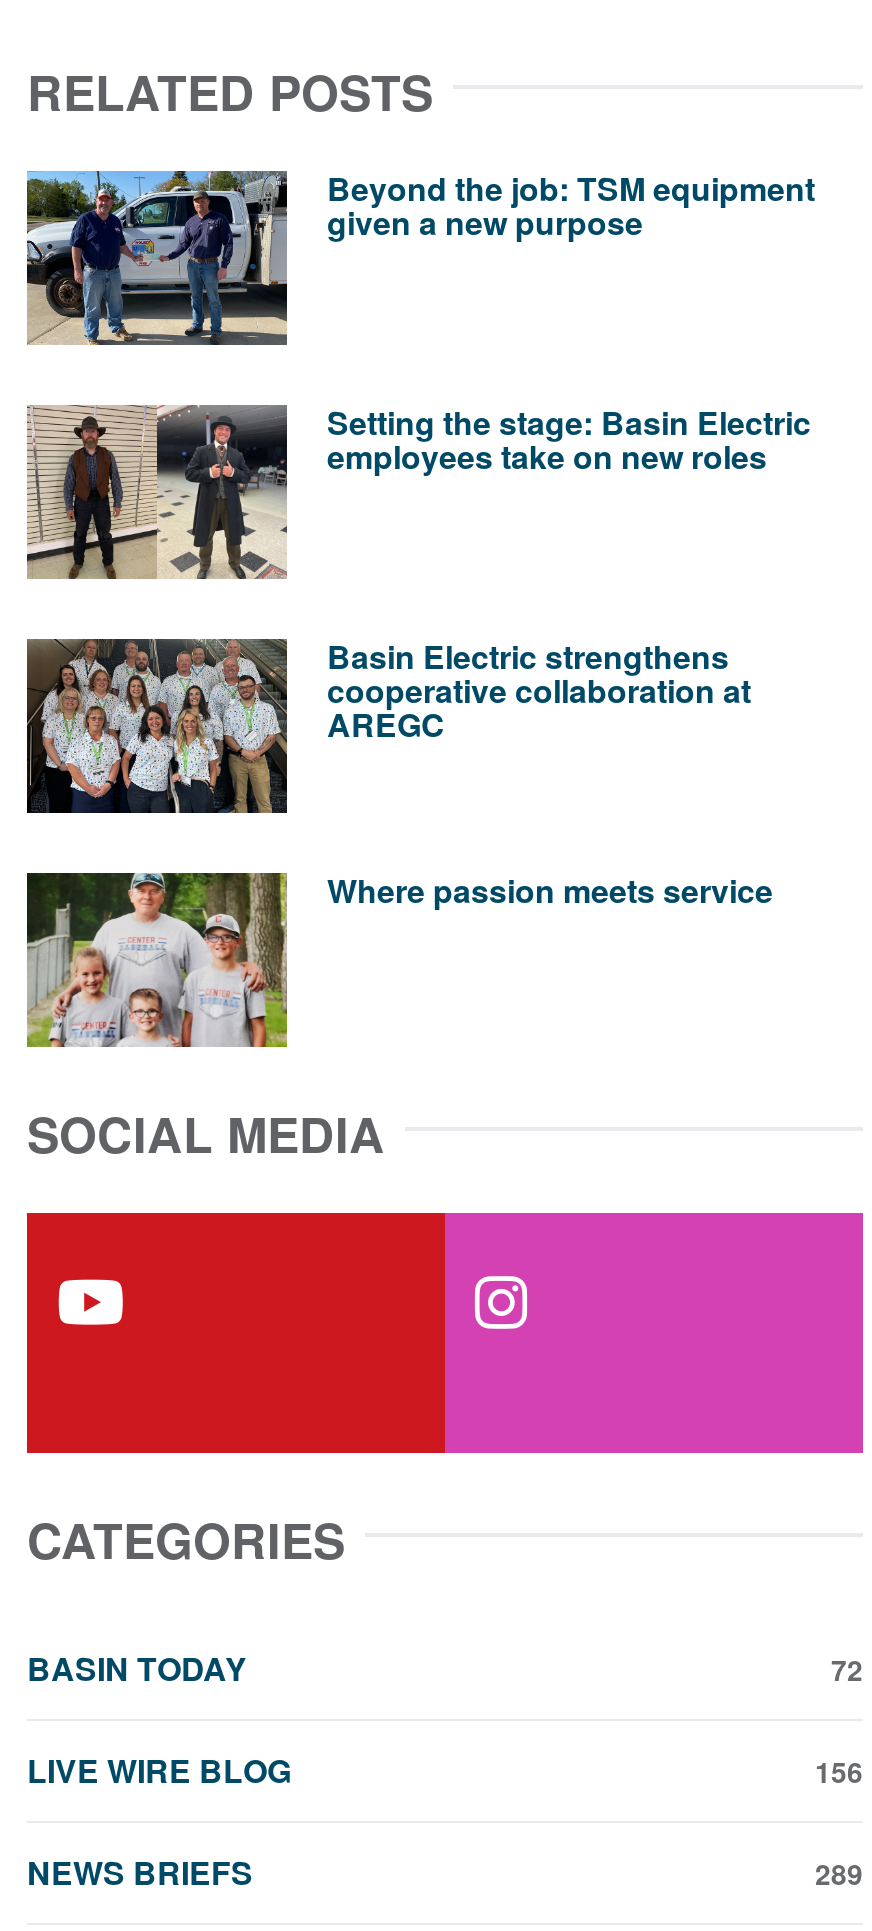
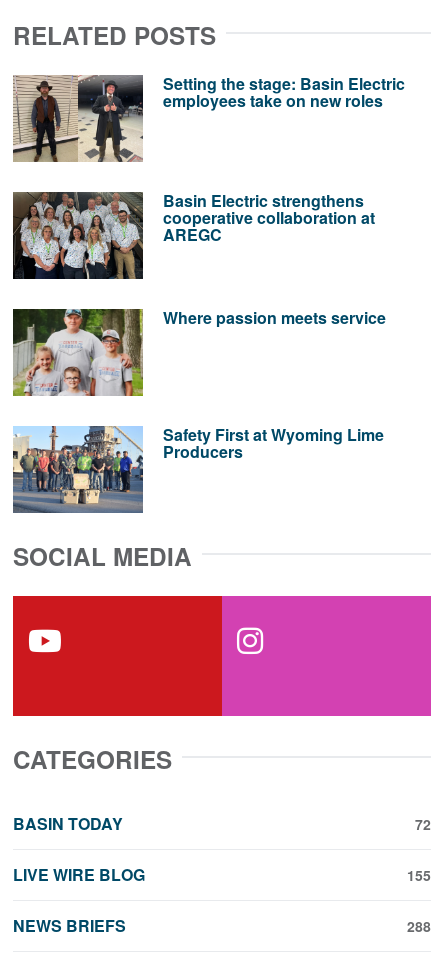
- [image]
- Beyond the job: TSM equipment
- given a new purpose

moved up: [image] | Setting the stage: Basin Electric | employees take on new roles | Basin Electric strengthens | cooperative collaboration at | AREGC | Where passion meets service

moved up: [image]

+ [image]
+ Safety First at Wyoming Lime
+ Producers

- 156
+ 155

- 289
+ 288
